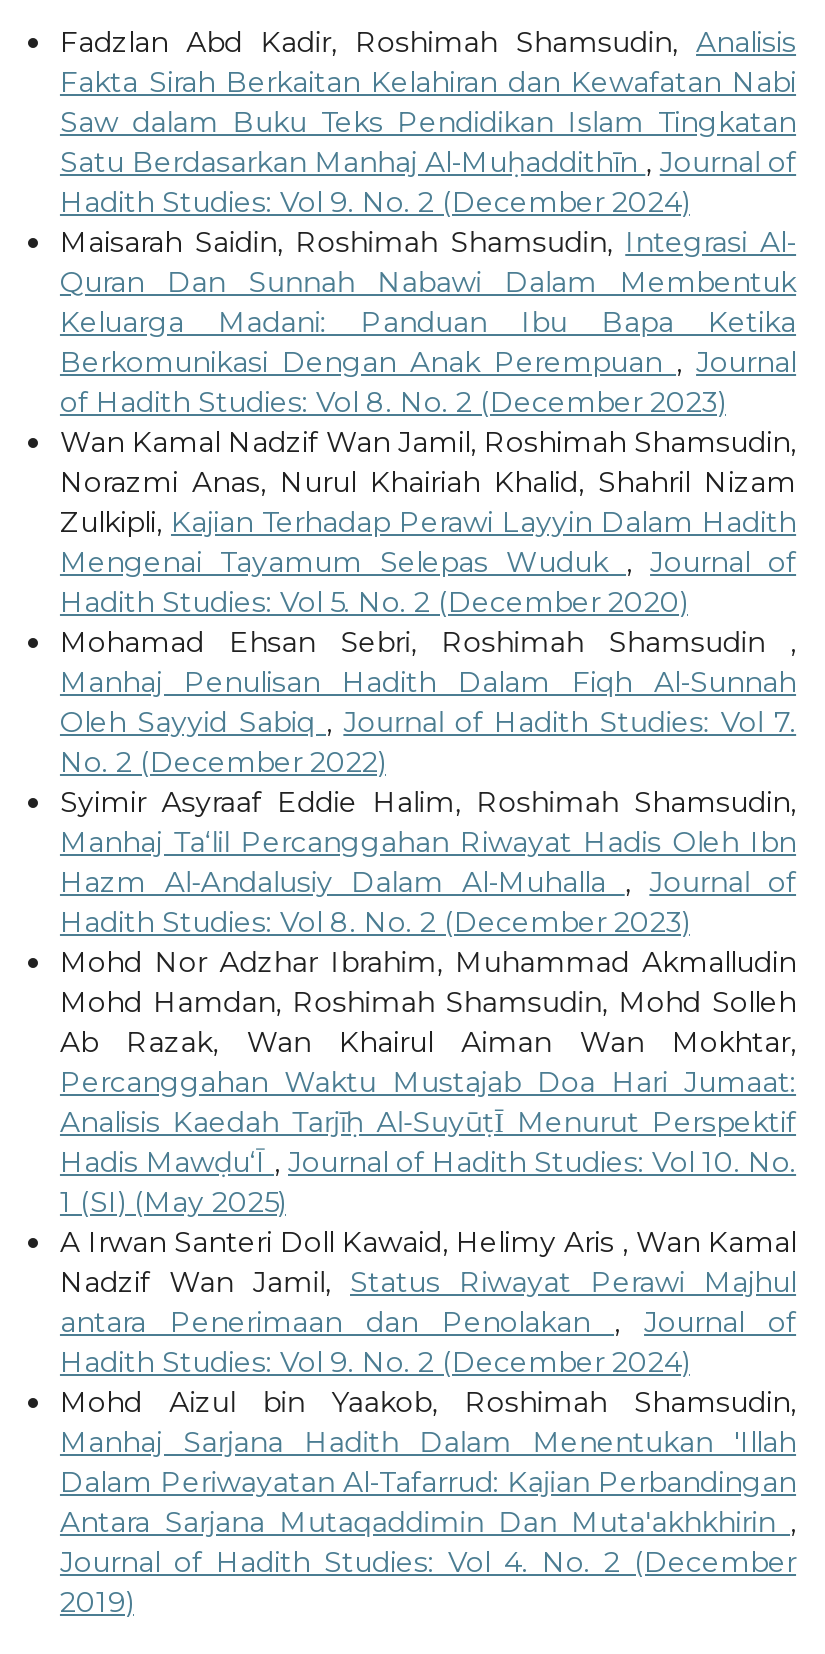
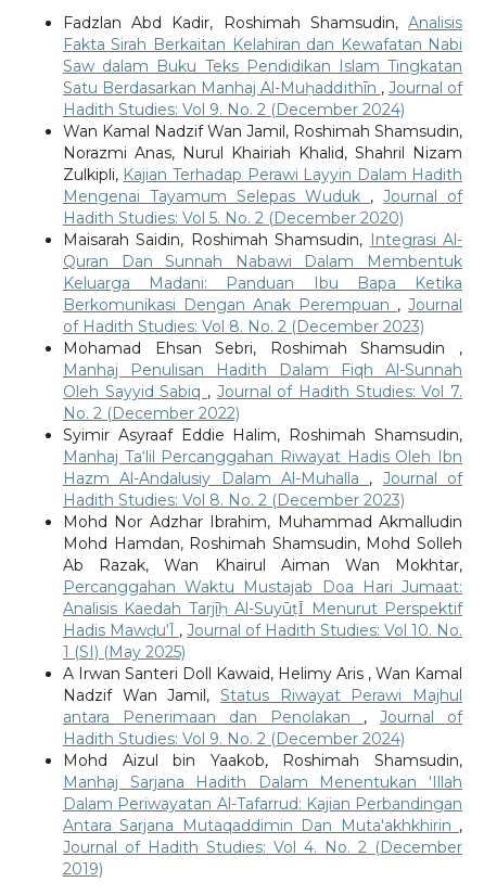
moved down: Maisarah Saidin, Roshimah Shamsudin, Integrasi Al- | Quran Dan Sunnah Nabawi Dalam Membentuk | Keluarga Madani: Panduan Ibu Bapa Ketika | Berkomunikasi Dengan Anak Perempuan, Journal | of Hadith Studies: Vol 8. No. 2 (December 2023)

moved up: Wan Kamal Nadzif Wan Jamil, Roshimah Shamsudin, | Norazmi Anas, Nurul Khairiah Khalid, Shahril Nizam | Zulkipli, Kajian Terhadap Perawi Layyin Dalam Hadith | Mengenai Tayamum Selepas Wuduk, Journal of | Hadith Studies: Vol 5. No. 2 (December 2020)
